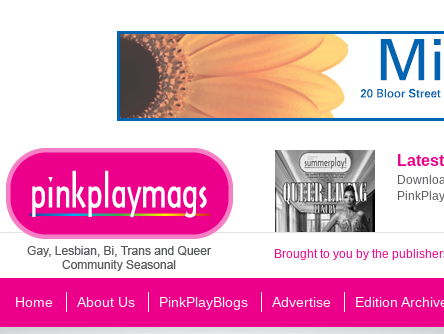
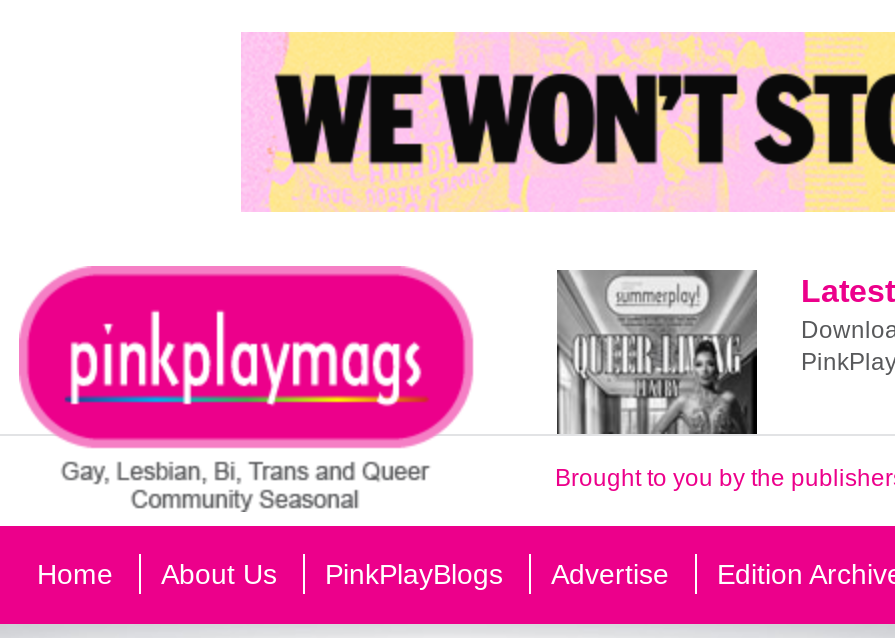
- [image]
+ [image]
